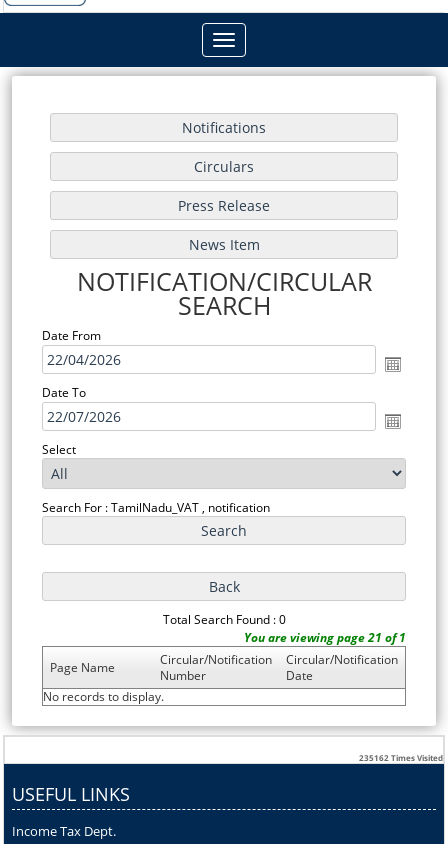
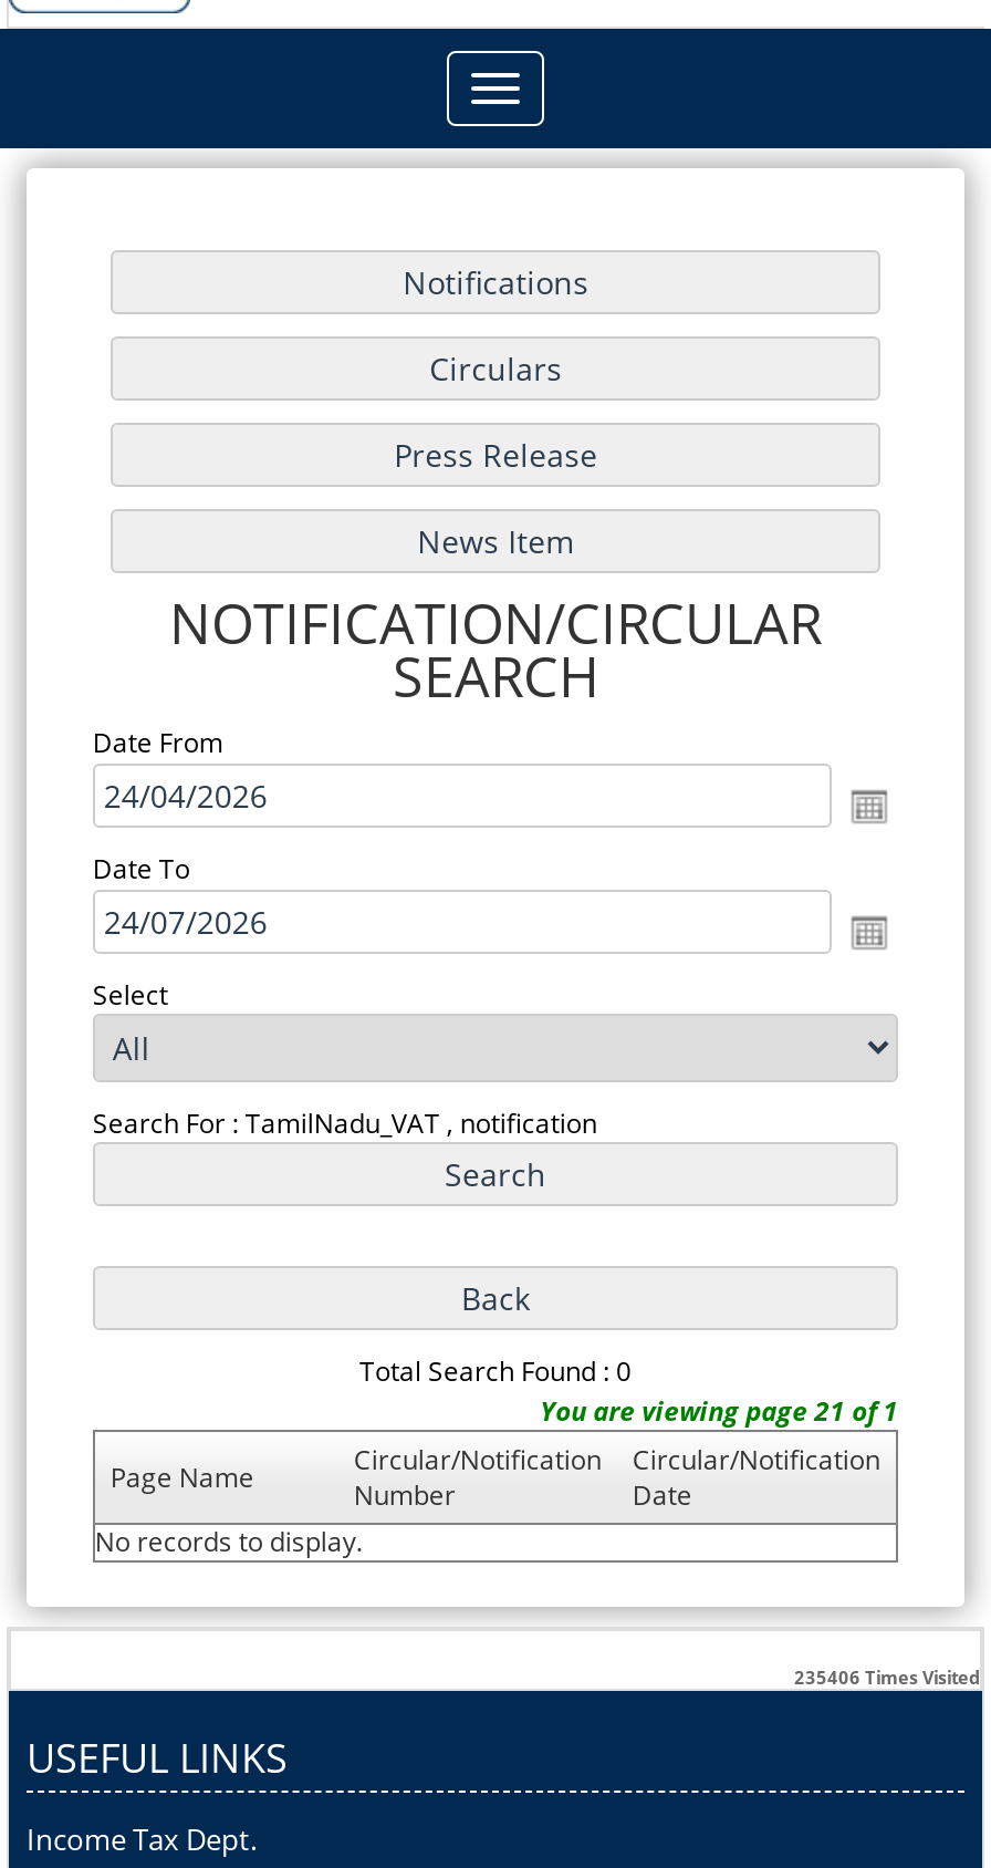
- 235162 Times Visited
+ 235406 Times Visited
